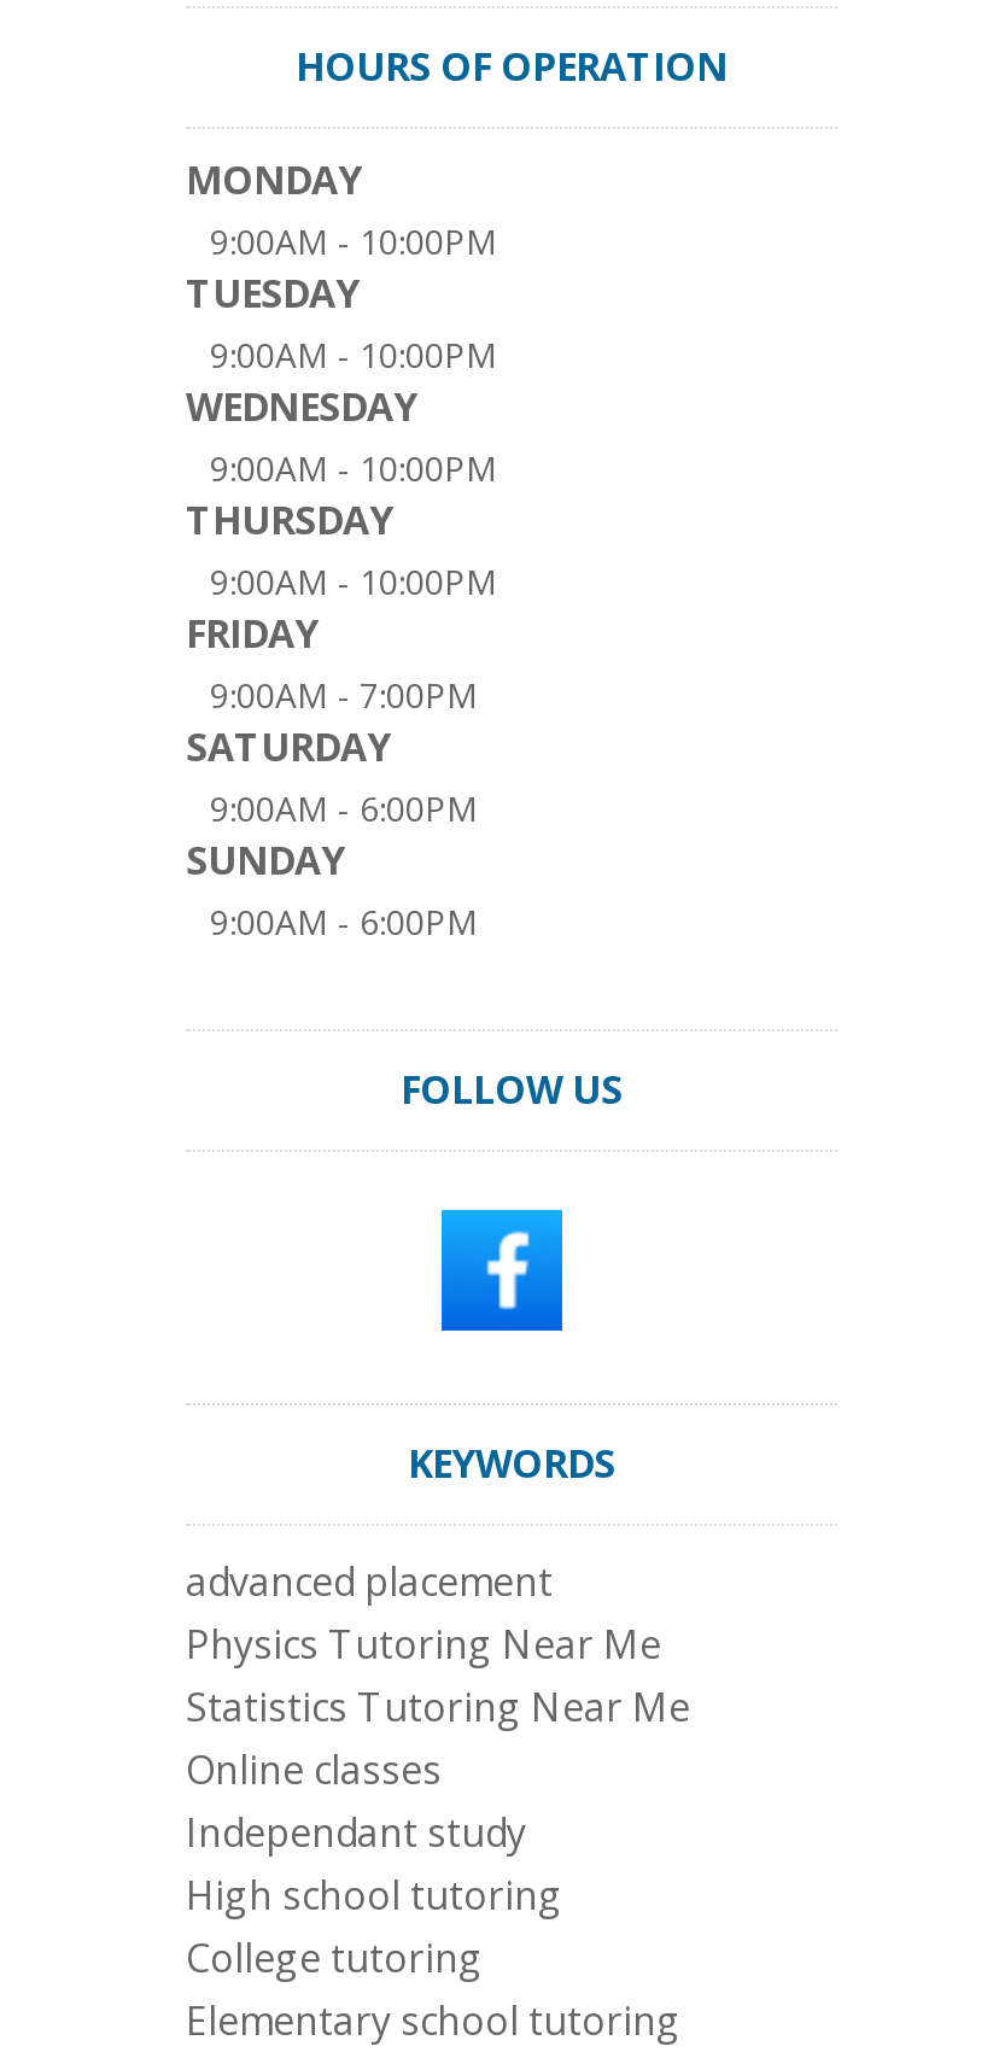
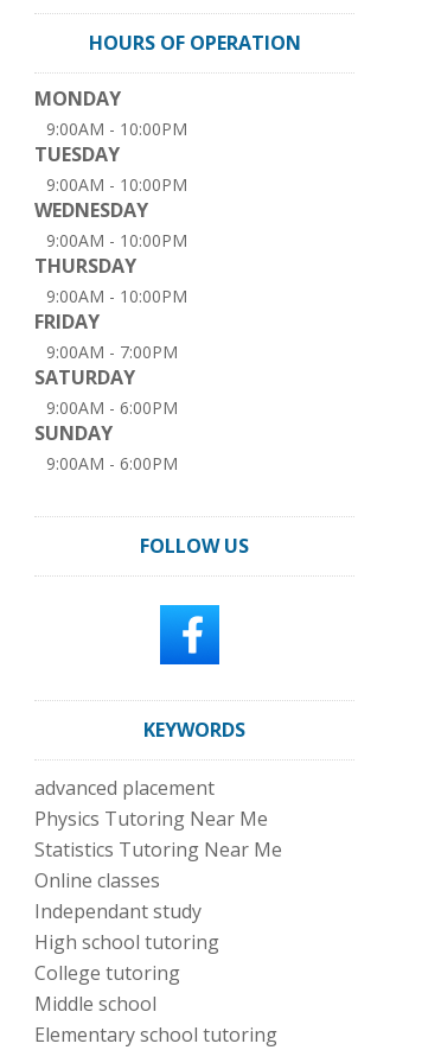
+ Middle school
